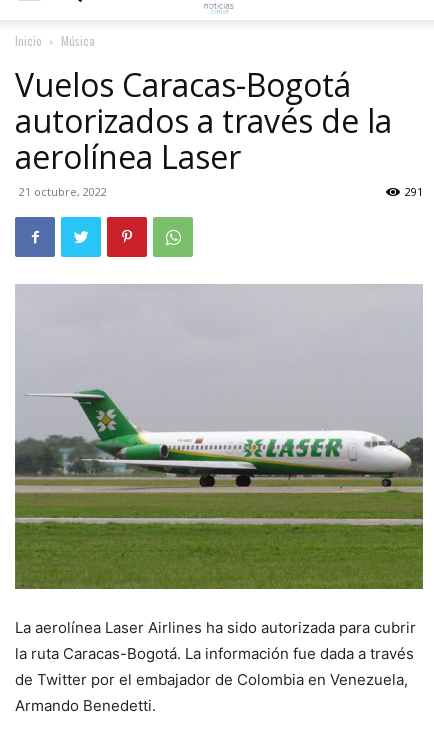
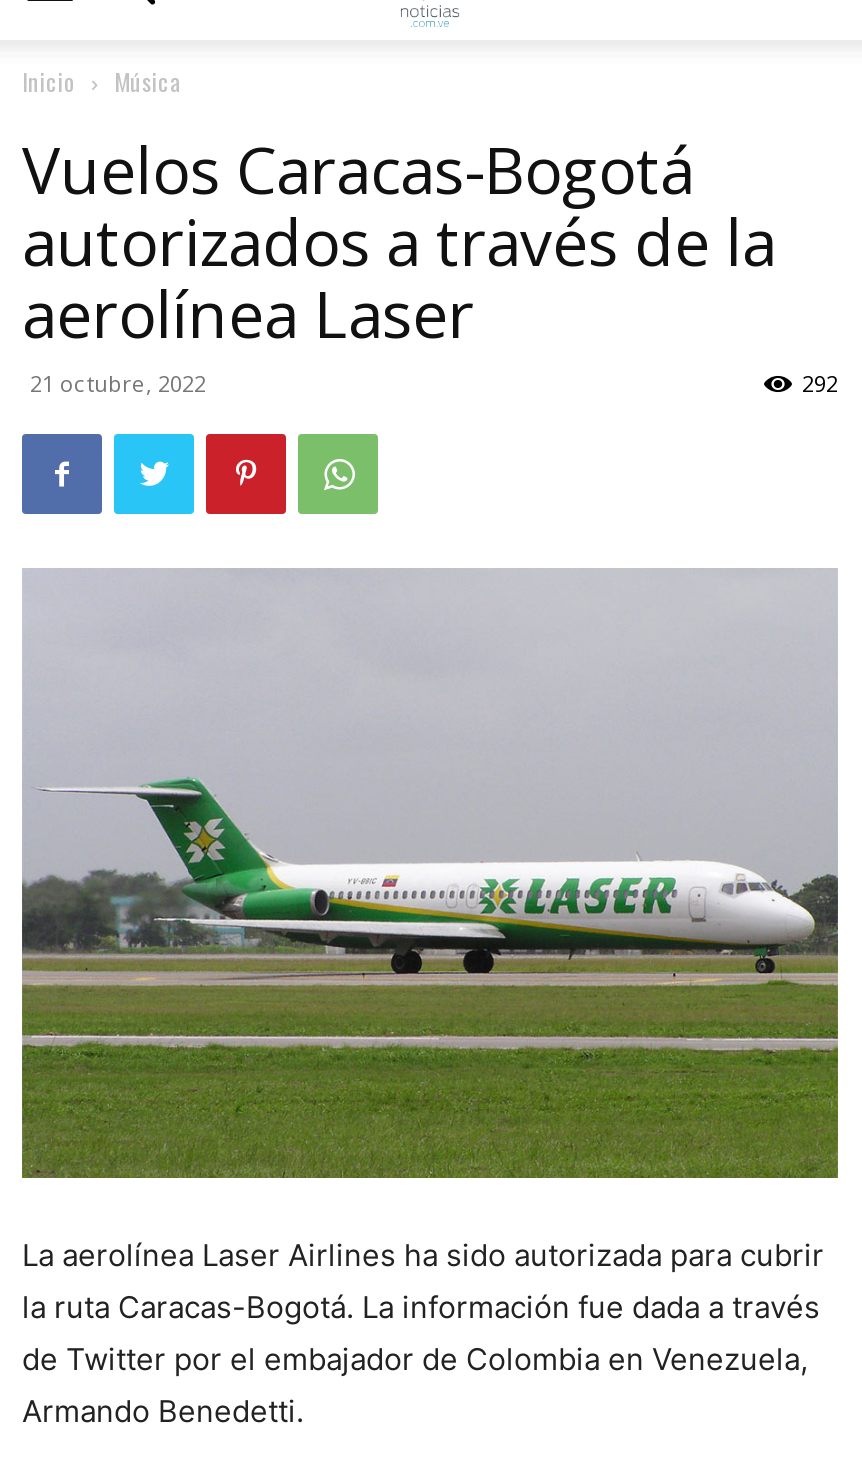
- 291
+ 292
